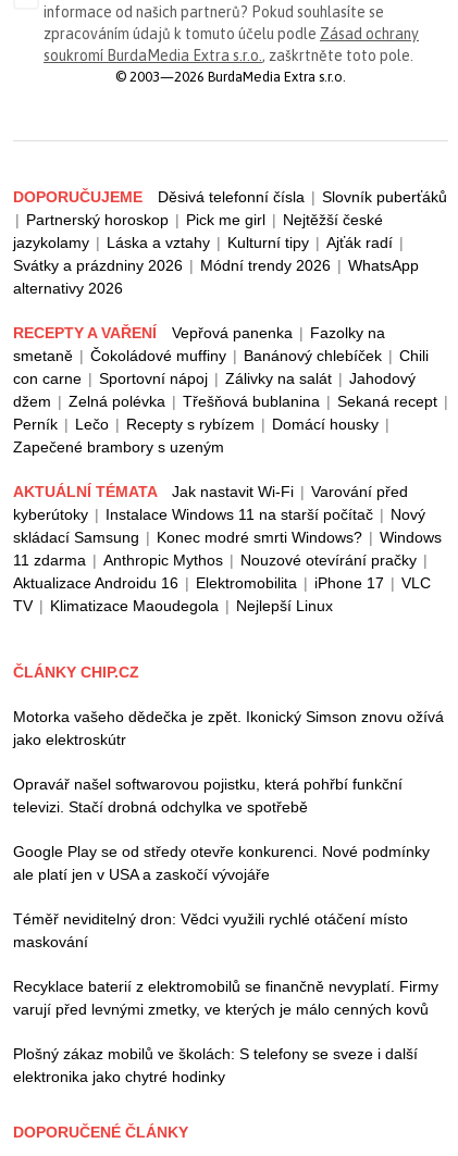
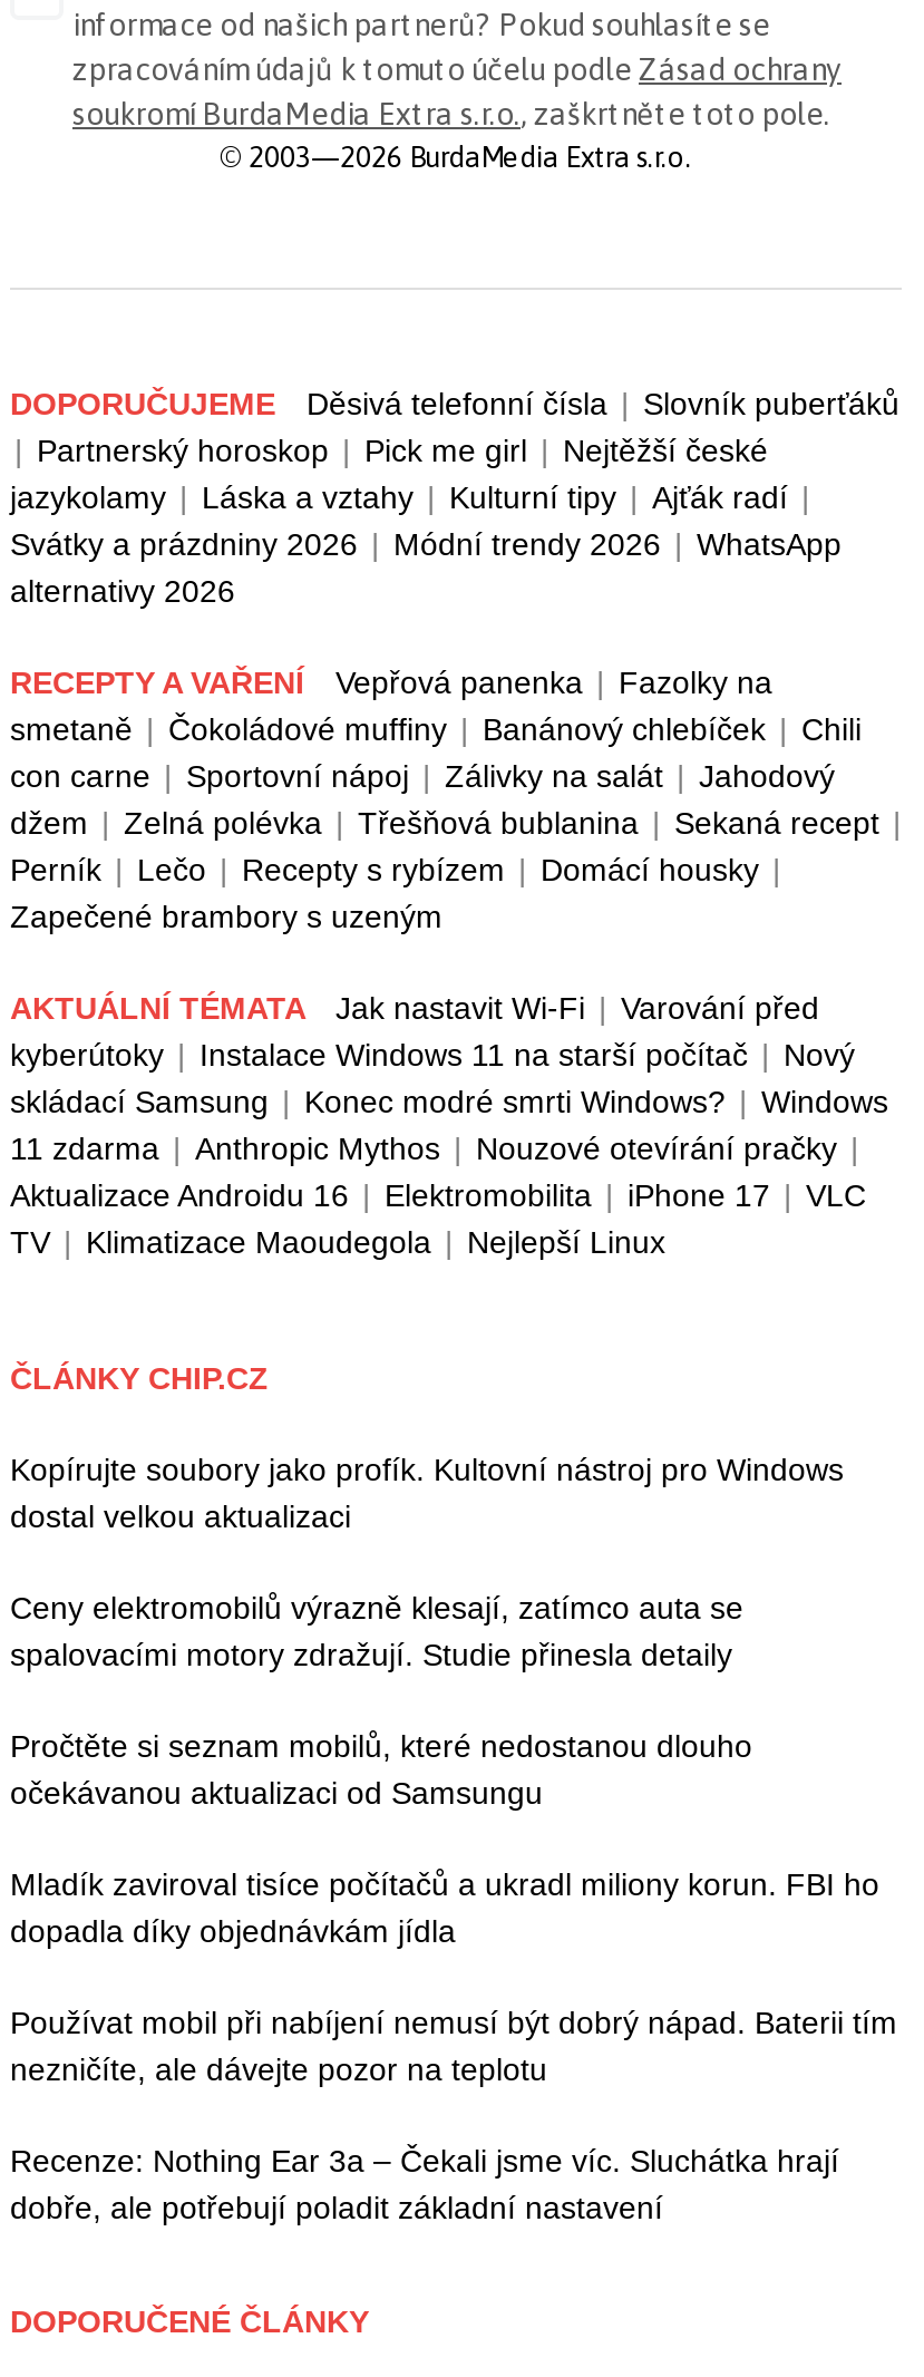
- Motorka vašeho dědečka je zpět. Ikonický Simson znovu ožívá
- jako elektroskútr
+ Kopírujte soubory jako profík. Kultovní nástroj pro Windows
+ dostal velkou aktualizaci

- Opravář našel softwarovou pojistku, která pohřbí funkční
- televizi. Stačí drobná odchylka ve spotřebě
+ Ceny elektromobilů výrazně klesají, zatímco auta se
+ spalovacími motory zdražují. Studie přinesla detaily

- Google Play se od středy otevře konkurenci. Nové podmínky
- ale platí jen v USA a zaskočí vývojáře
+ Pročtěte si seznam mobilů, které nedostanou dlouho
+ očekávanou aktualizaci od Samsungu

- Téměř neviditelný dron: Vědci využili rychlé otáčení místo
- maskování
+ Mladík zaviroval tisíce počítačů a ukradl miliony korun. FBI ho
+ dopadla díky objednávkám jídla

- Recyklace baterií z elektromobilů se finančně nevyplatí. Firmy
- varují před levnými zmetky, ve kterých je málo cenných kovů
+ Používat mobil při nabíjení nemusí být dobrý nápad. Baterii tím
+ nezničíte, ale dávejte pozor na teplotu

- Plošný zákaz mobilů ve školách: S telefony se sveze i další
- elektronika jako chytré hodinky
+ Recenze: Nothing Ear 3a – Čekali jsme víc. Sluchátka hrají
+ dobře, ale potřebují poladit základní nastavení
